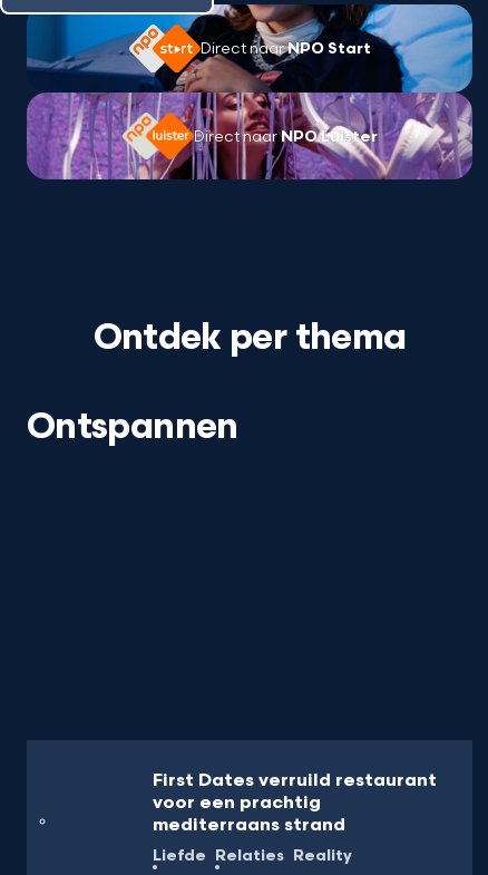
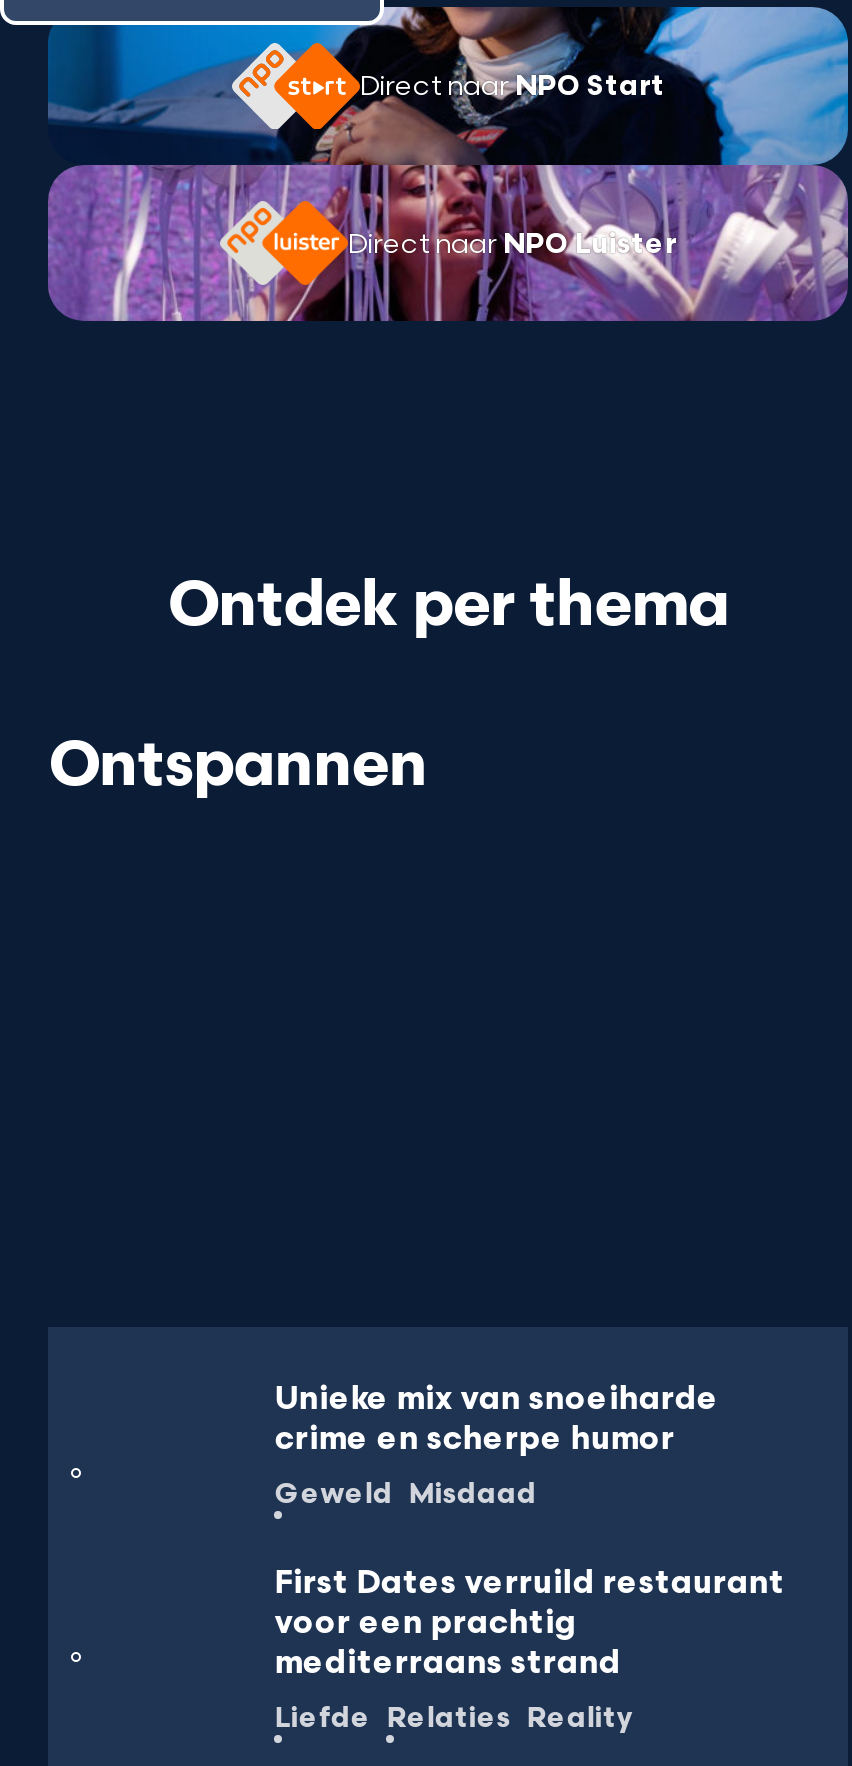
+ Unieke mix van snoeiharde
+ crime en scherpe humor
+ Geweld Misdaad
